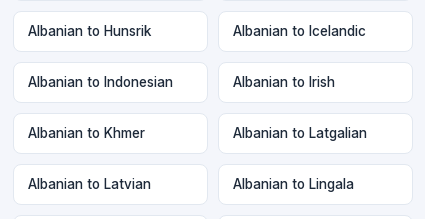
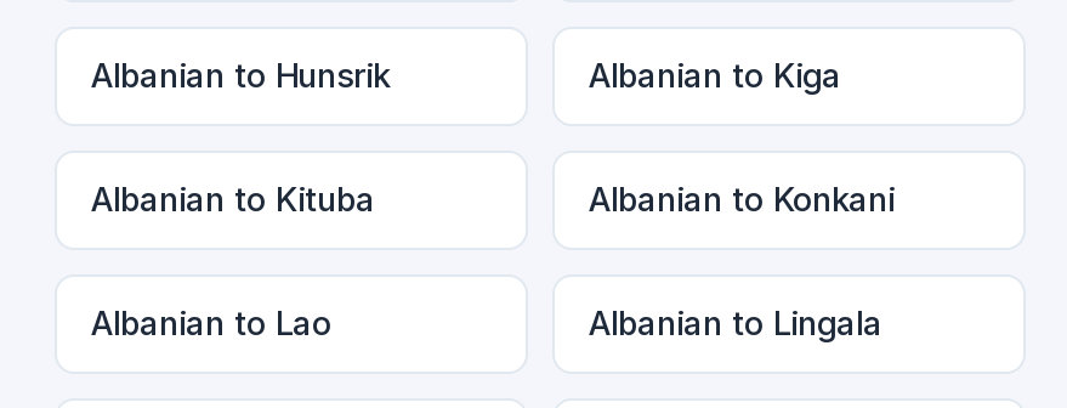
- Albanian to Icelandic
- Albanian to Indonesian
- Albanian to Irish
- Albanian to Khmer
- Albanian to Latgalian
- Albanian to Latvian
+ Albanian to Kiga
+ Albanian to Kituba
+ Albanian to Konkani
+ Albanian to Lao
